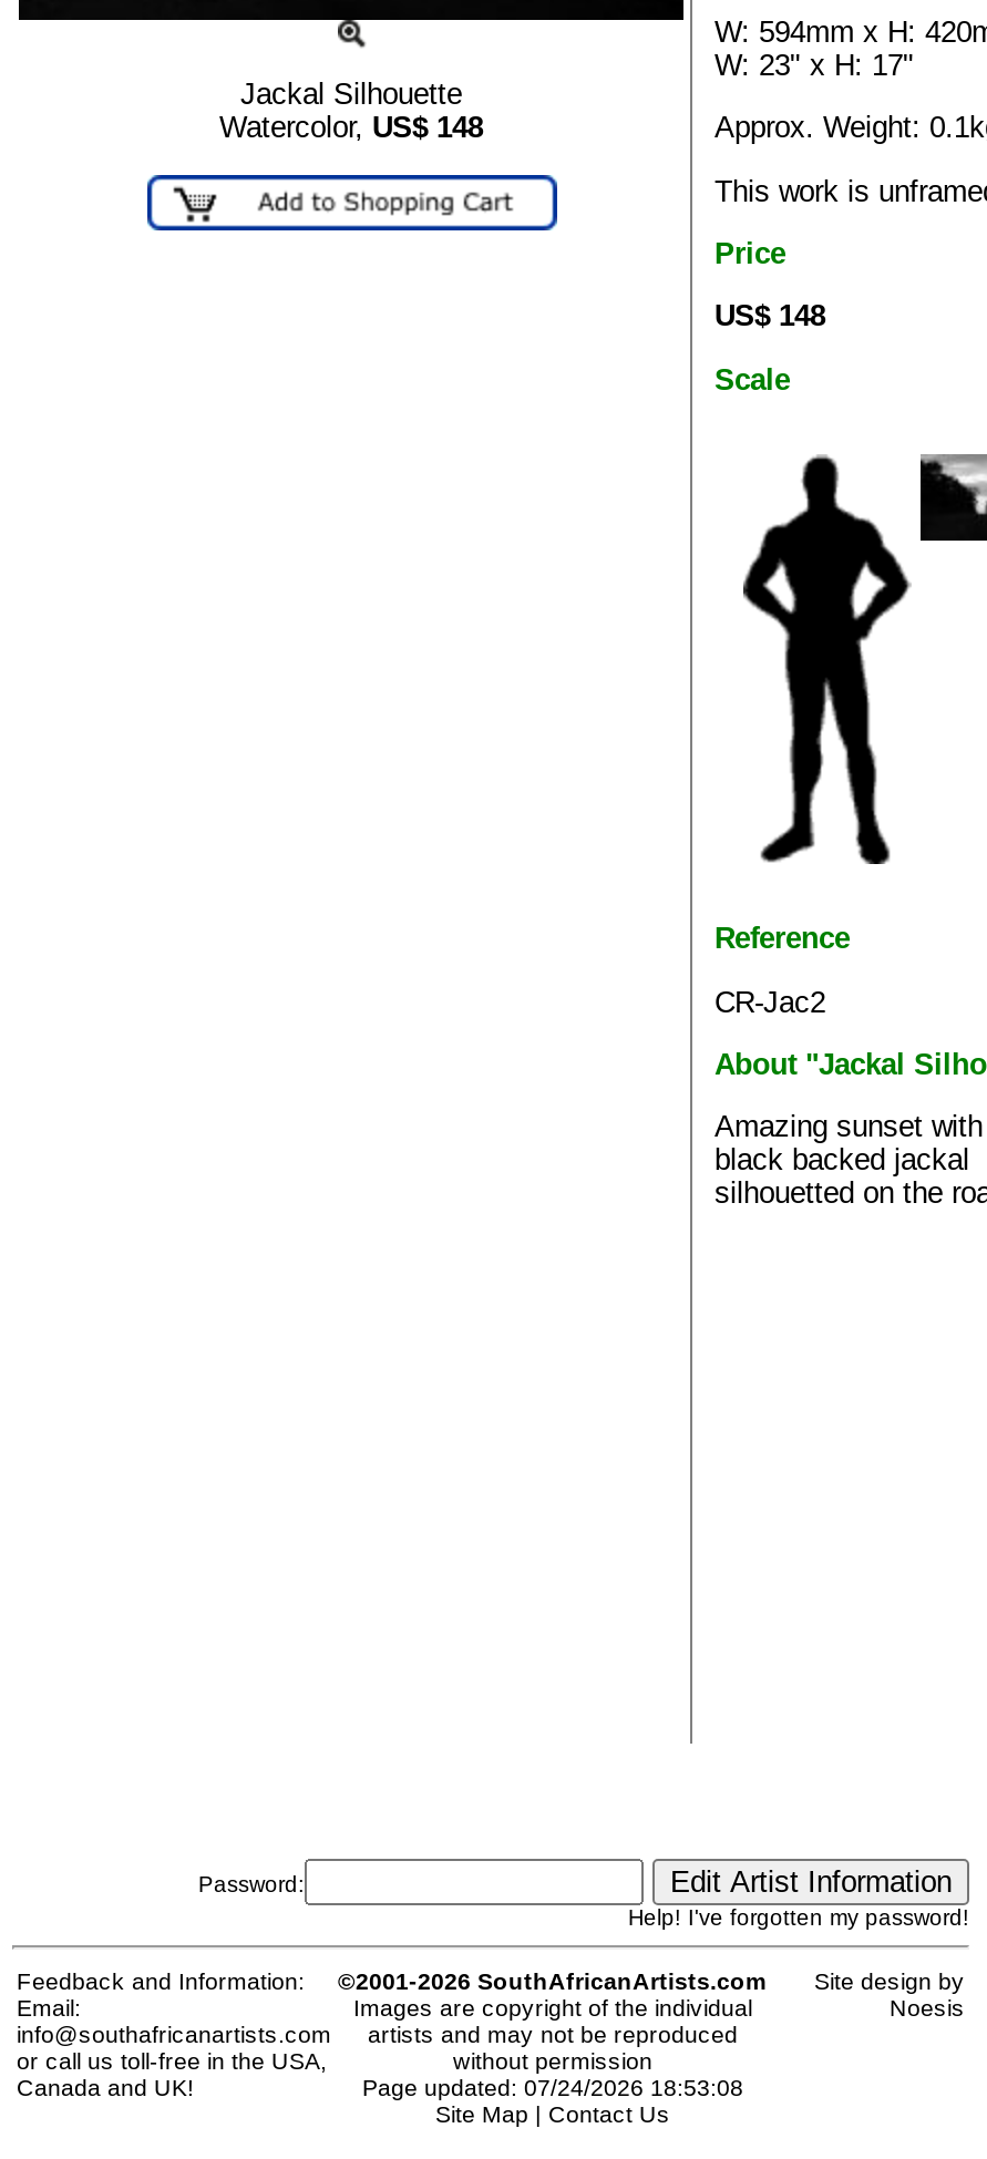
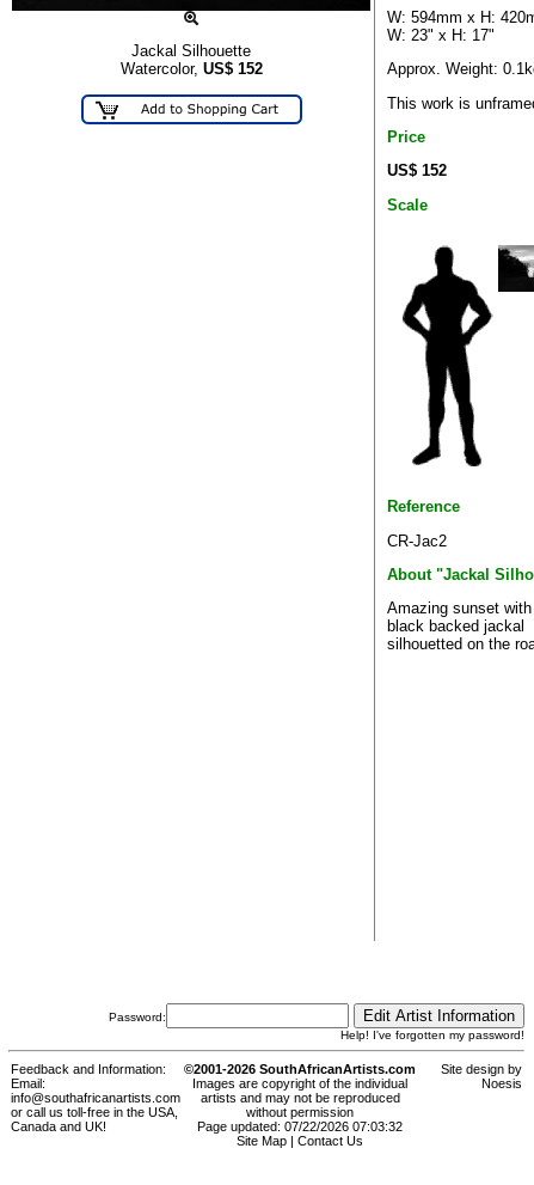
- Watercolor, US$148
+ Watercolor, US$152

- US$ 148
+ US$ 152

- Page updated: 07/24/2026 18:53:08
+ Page updated: 07/22/2026 07:03:32
